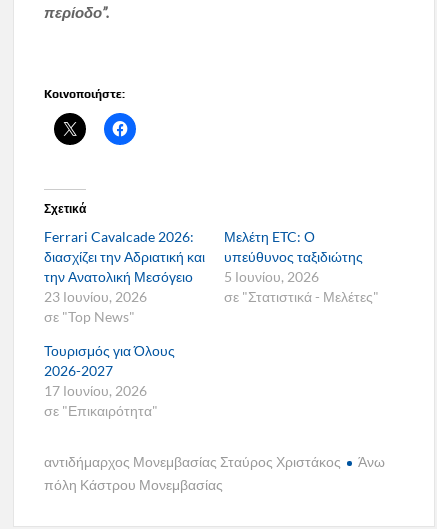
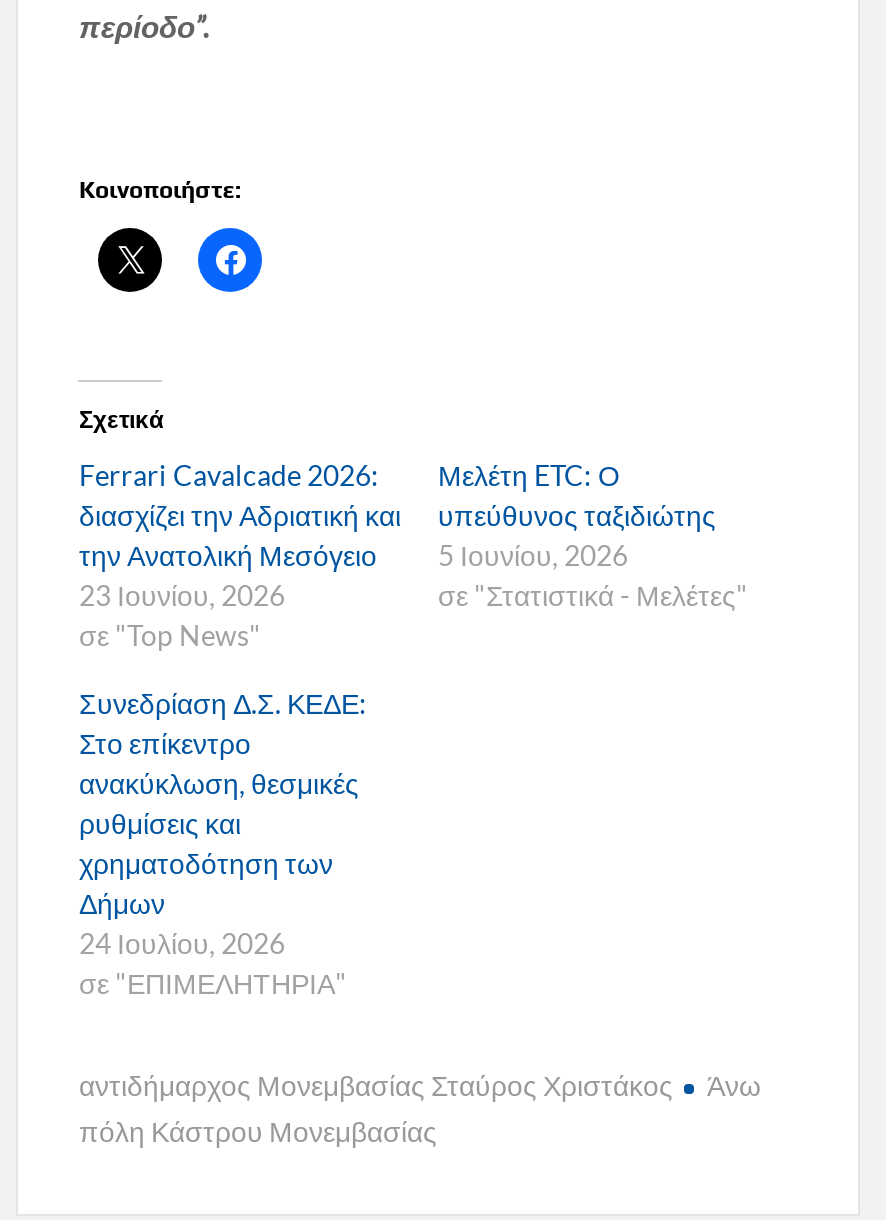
- Τουρισμός για Όλους
- 2026-2027
- 17 Ιουνίου, 2026
- σε "Επικαιρότητα"
+ Συνεδρίαση Δ.Σ. ΚΕΔΕ:
+ Στο επίκεντρο
+ ανακύκλωση, θεσμικές
+ ρυθμίσεις και
+ χρηματοδότηση των
+ Δήμων
+ 24 Ιουλίου, 2026
+ σε "ΕΠΙΜΕΛΗΤΗΡΙΑ"
